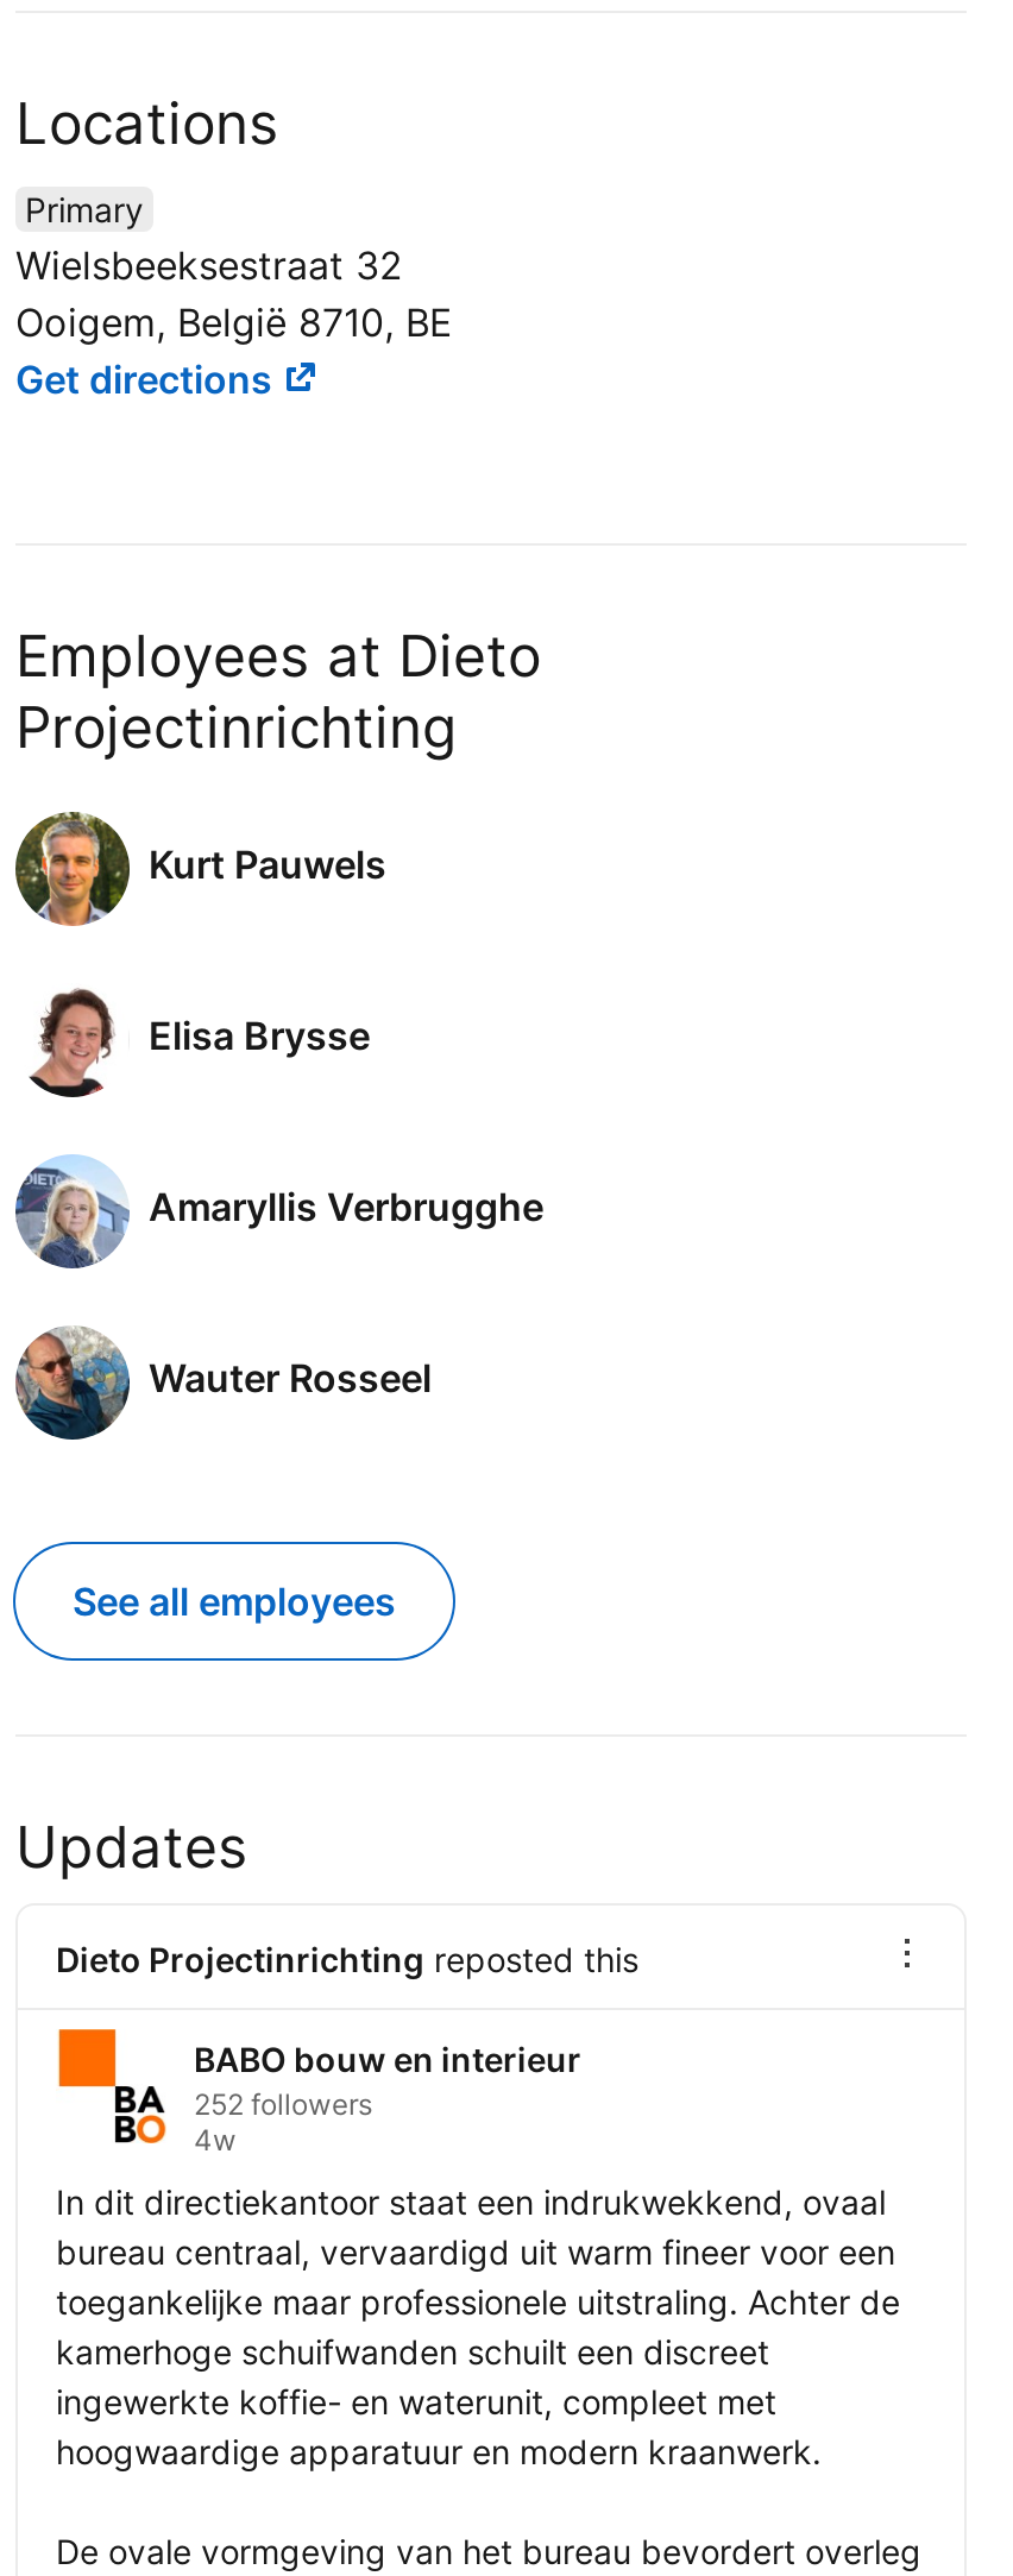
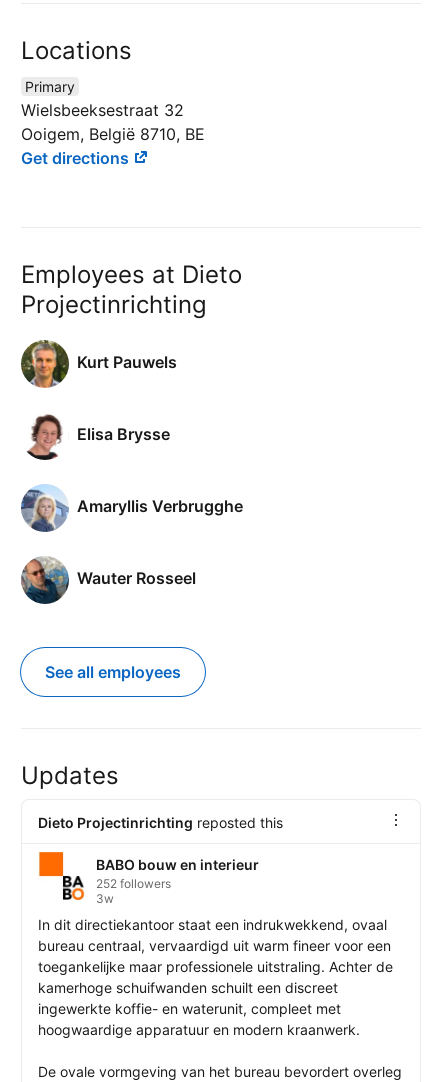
- 4w
+ 3w
